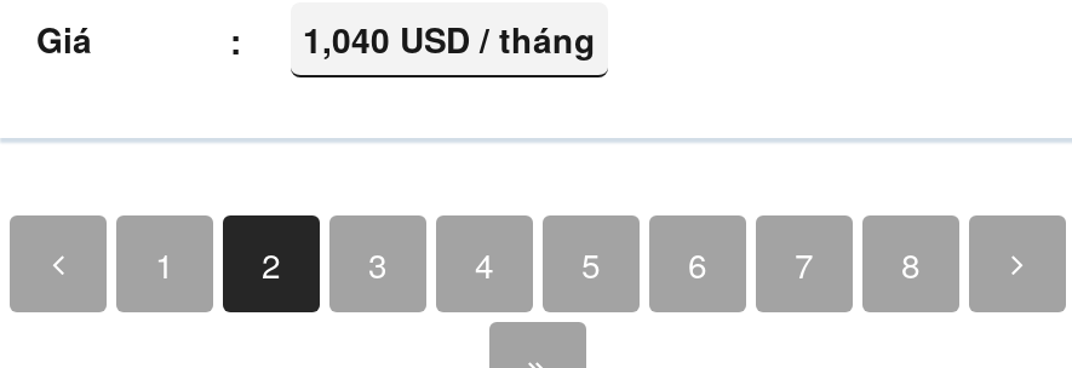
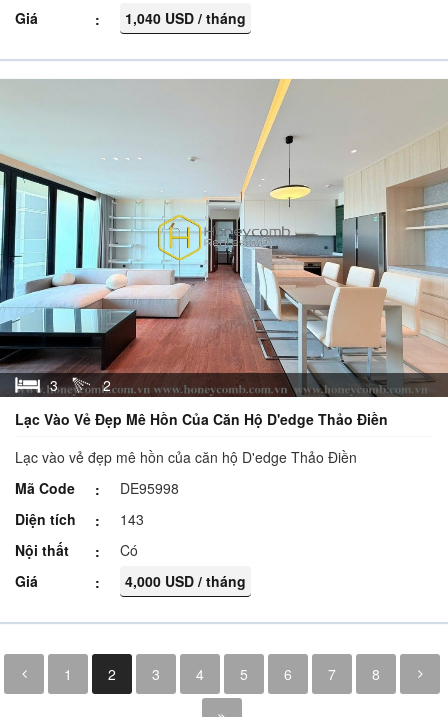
+ [image]
+ 3
+ 2
+ Lạc Vào Vẻ Đẹp Mê Hồn Của Căn Hộ D'edge Thảo Điền
+ Lạc vào vẻ đẹp mê hồn của căn hộ D'edge Thảo Điền
+ Mã Code
+ DE95998
+ Diện tích
+ 143
+ Nội thất
+ Có
+ Giá
+ 4,000 USD / tháng
